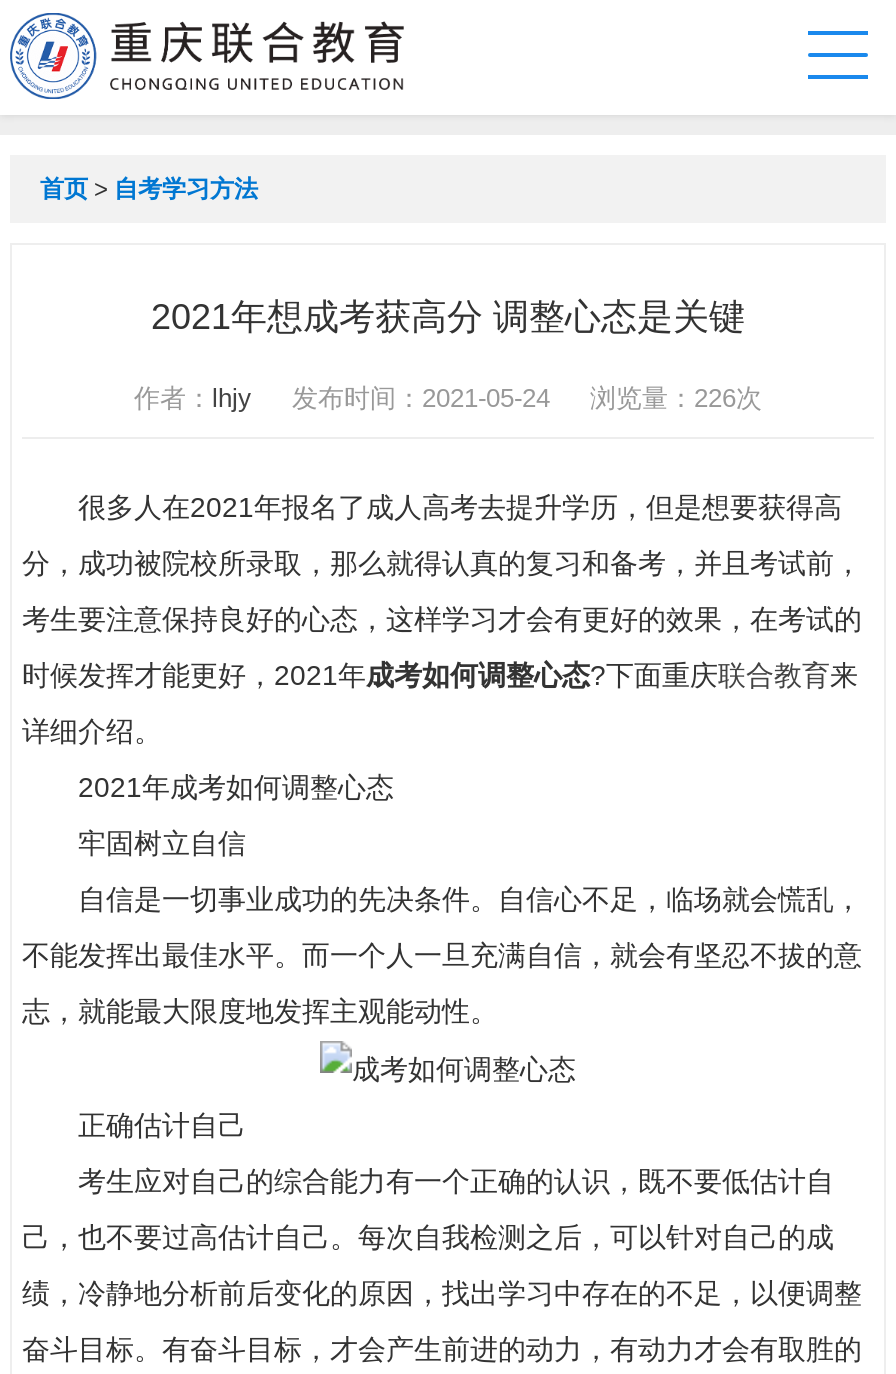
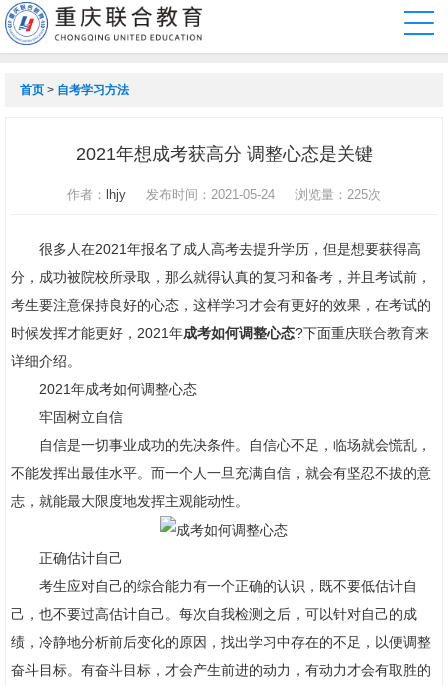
- 作者：lhjy 发布时间：2021-05-24 浏览量：226次
+ 作者：lhjy 发布时间：2021-05-24 浏览量：225次
